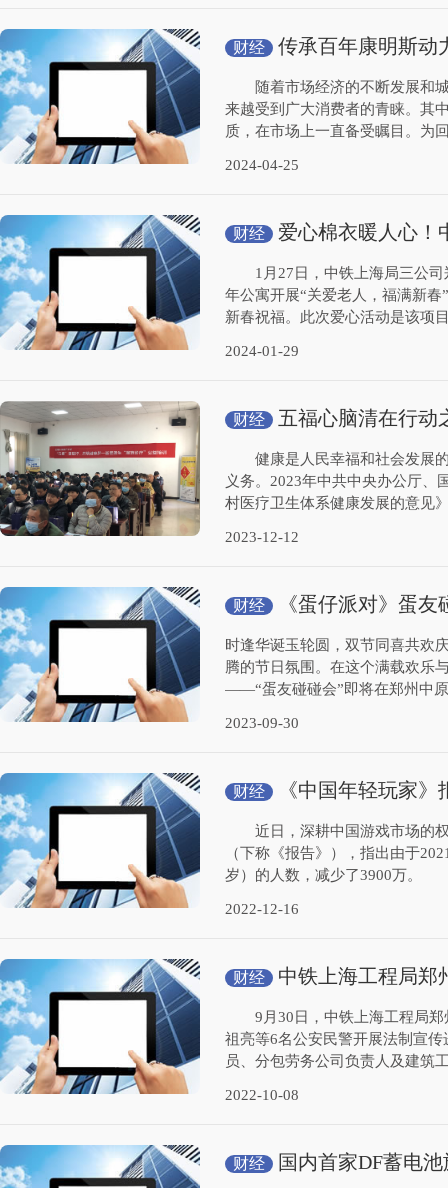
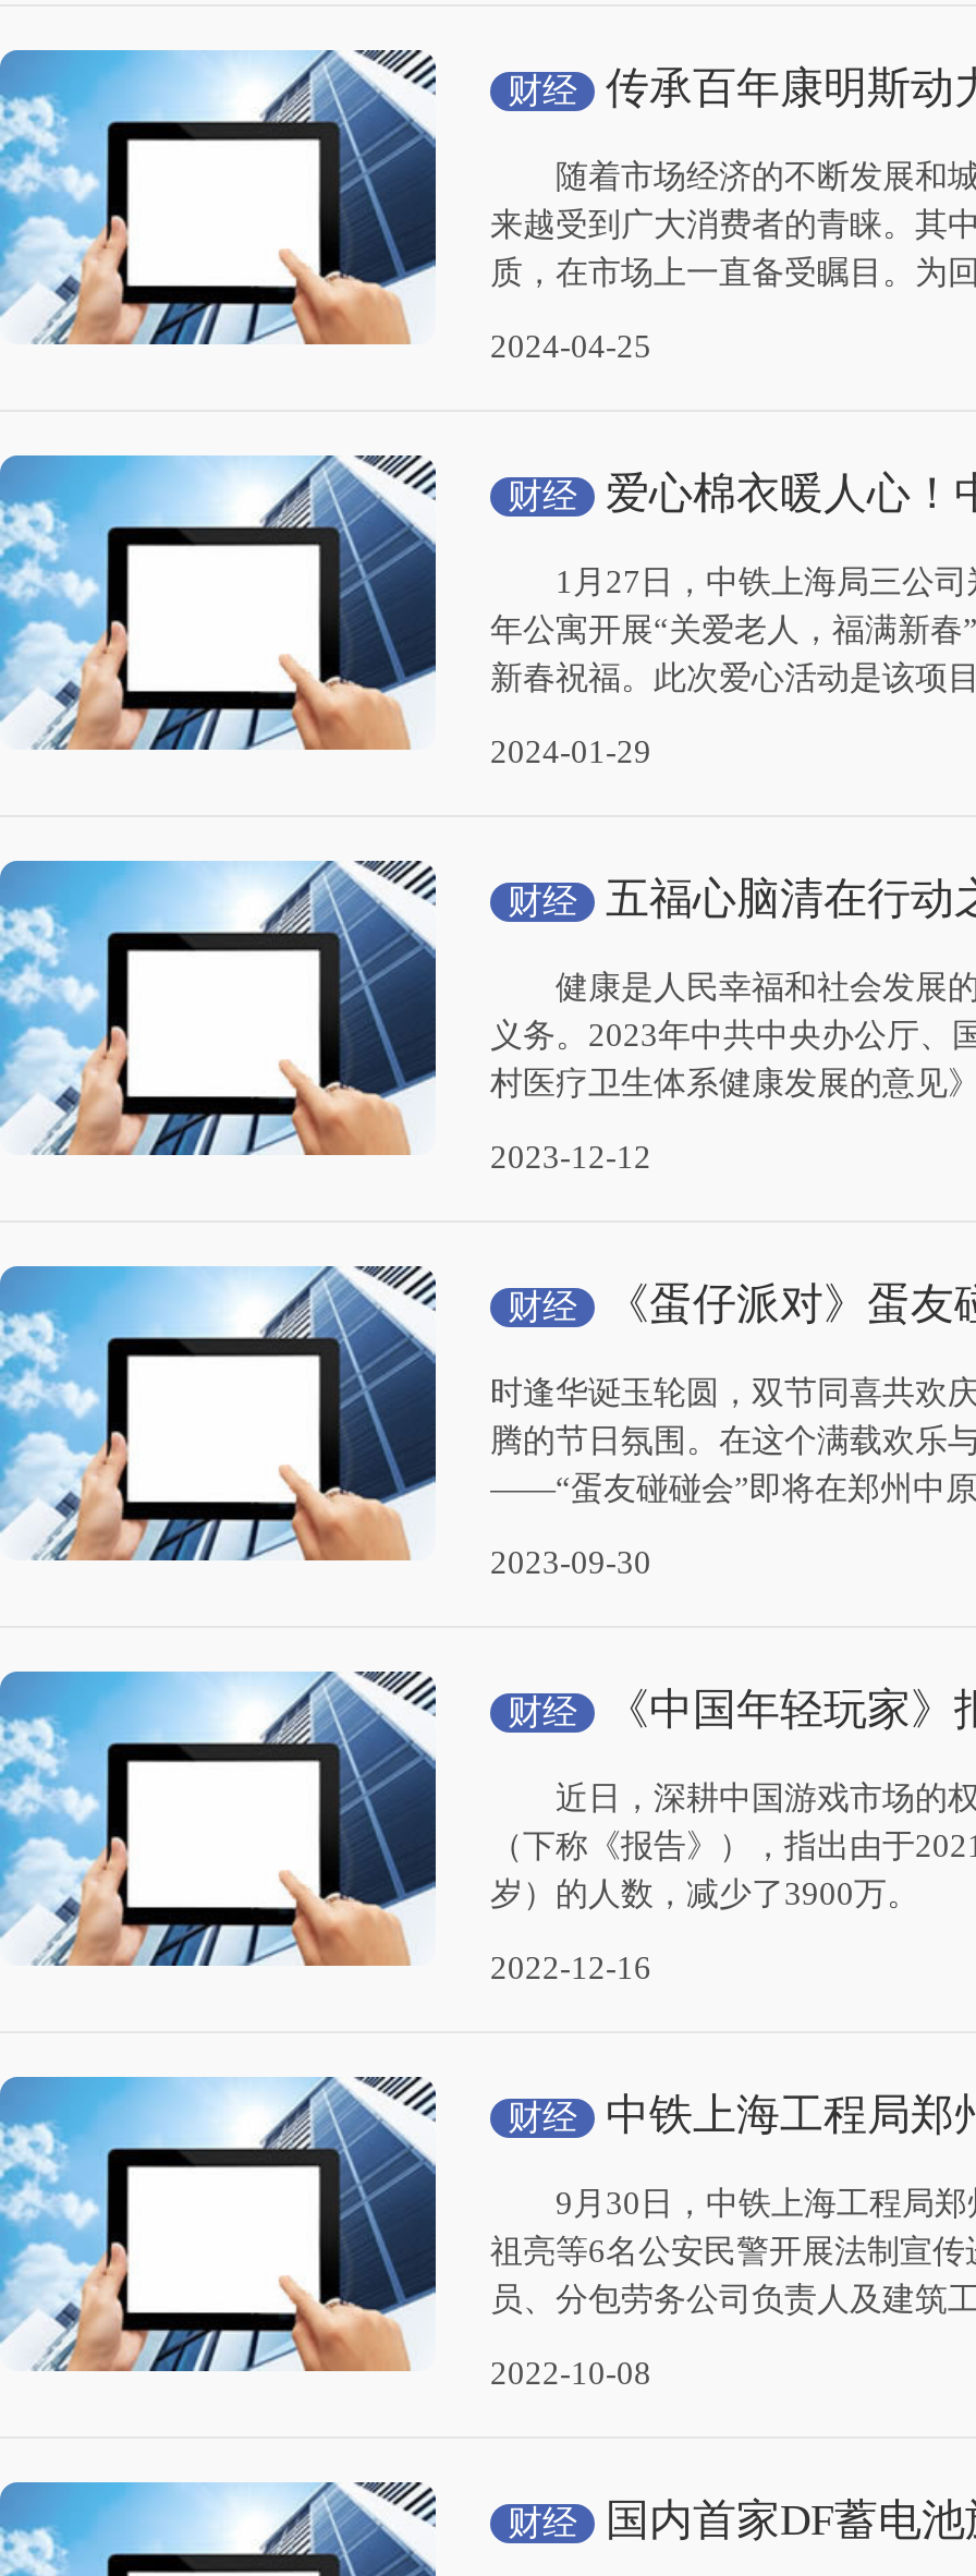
- [image]
+ [image]
